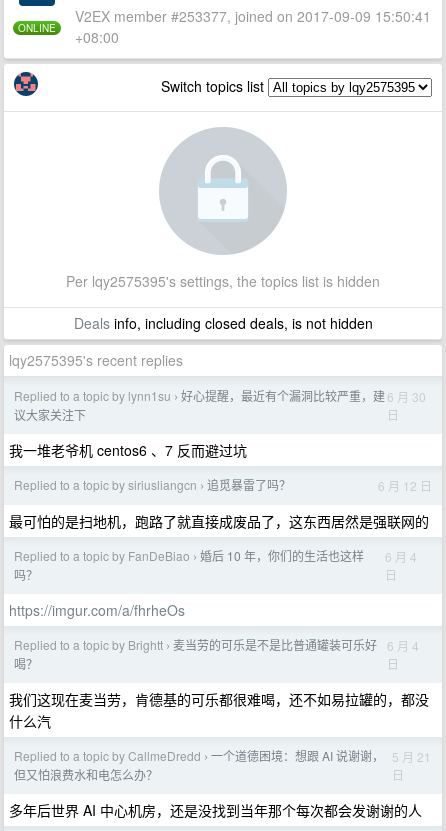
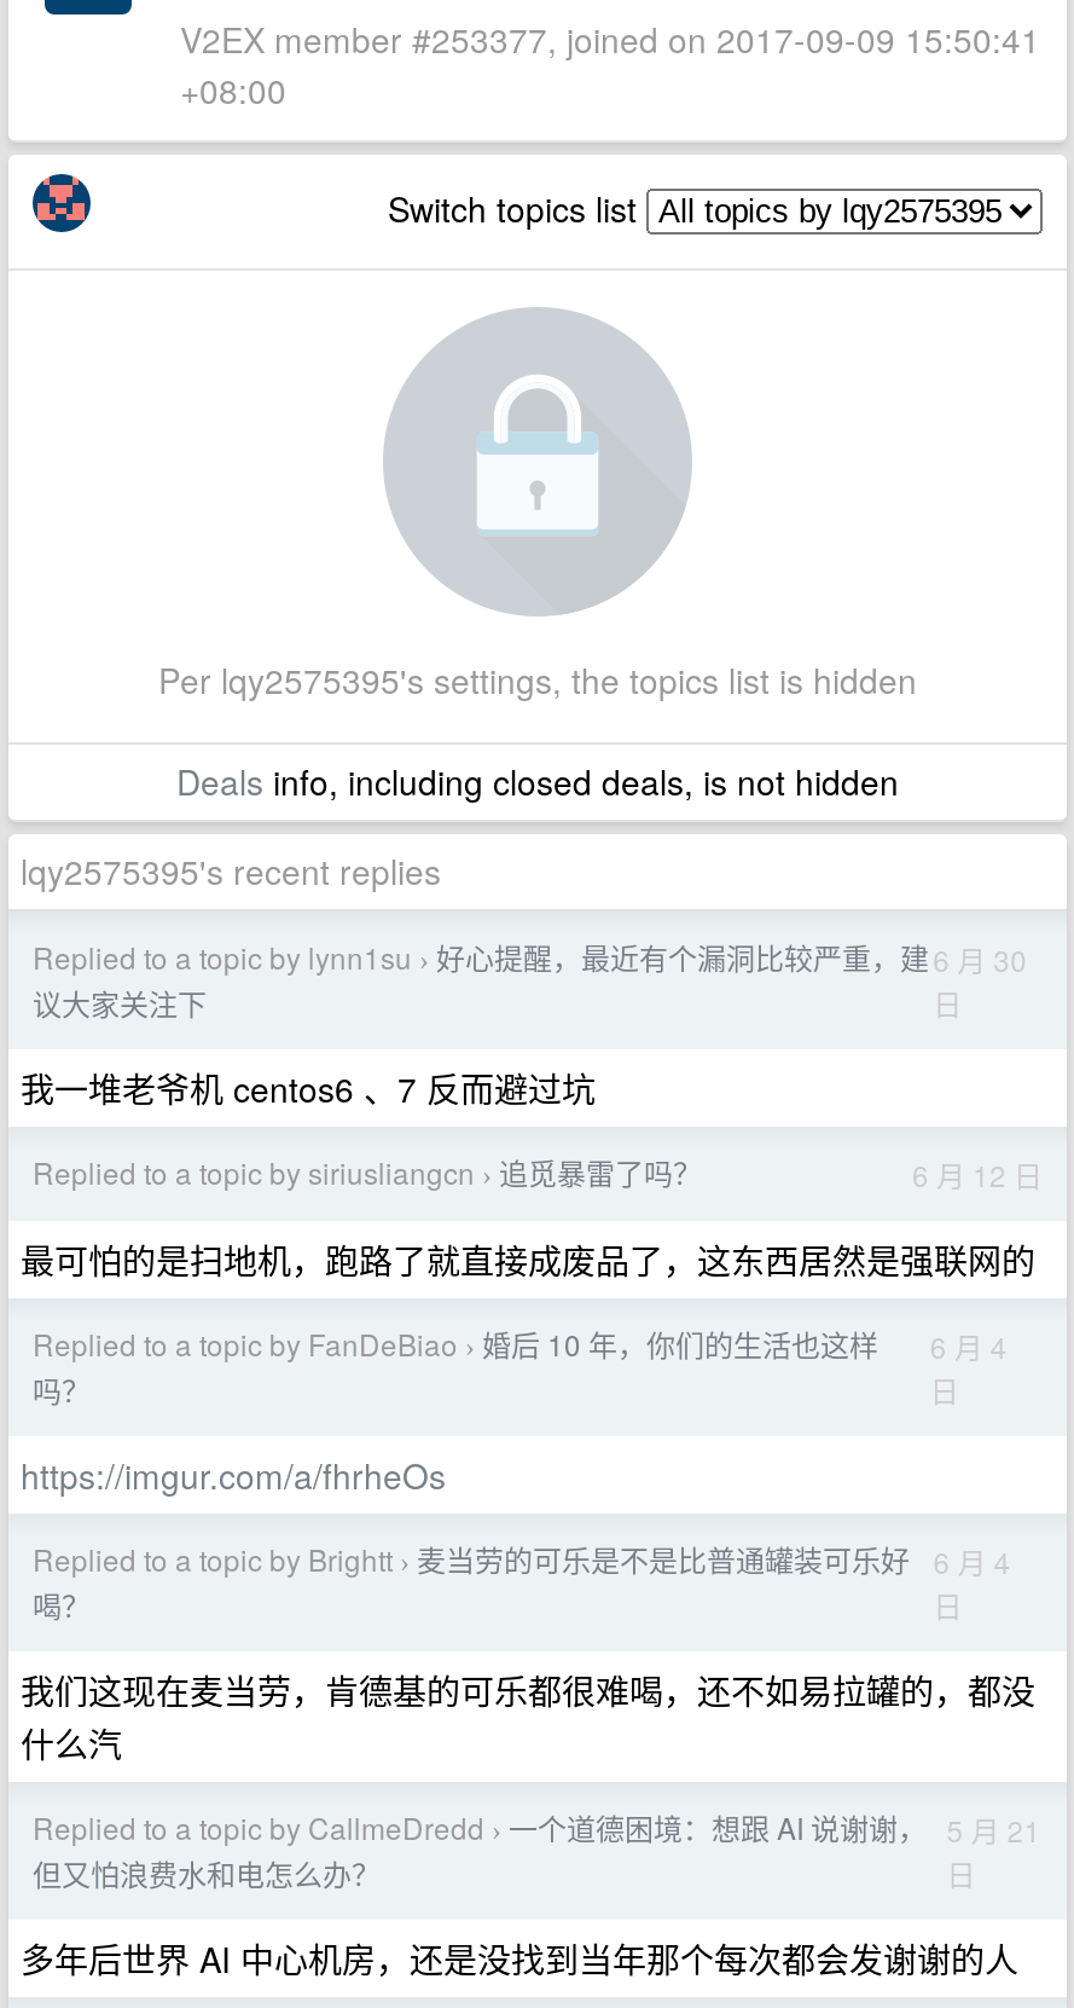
- ONLINE
